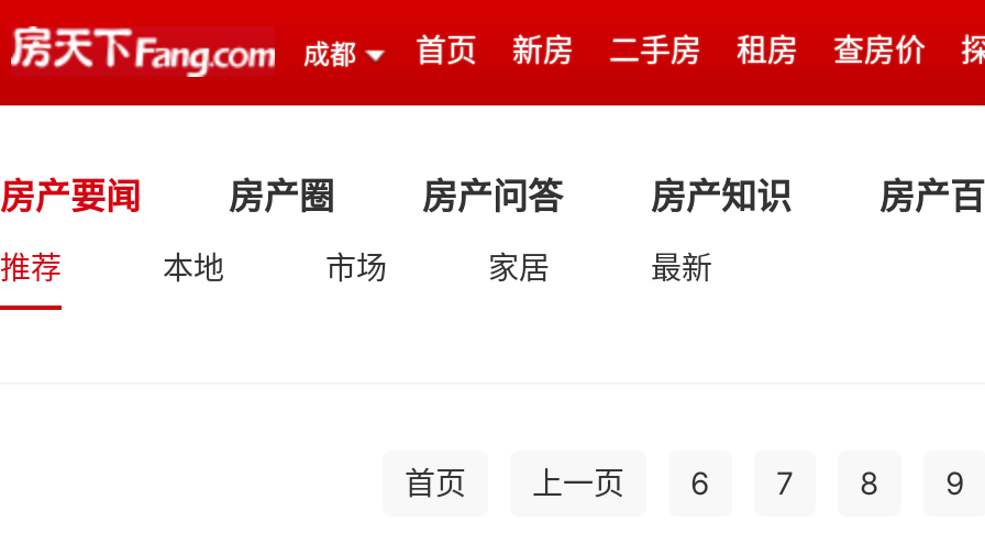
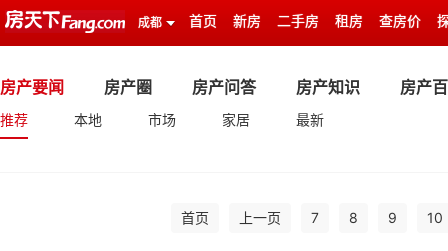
- 6

+ 10
